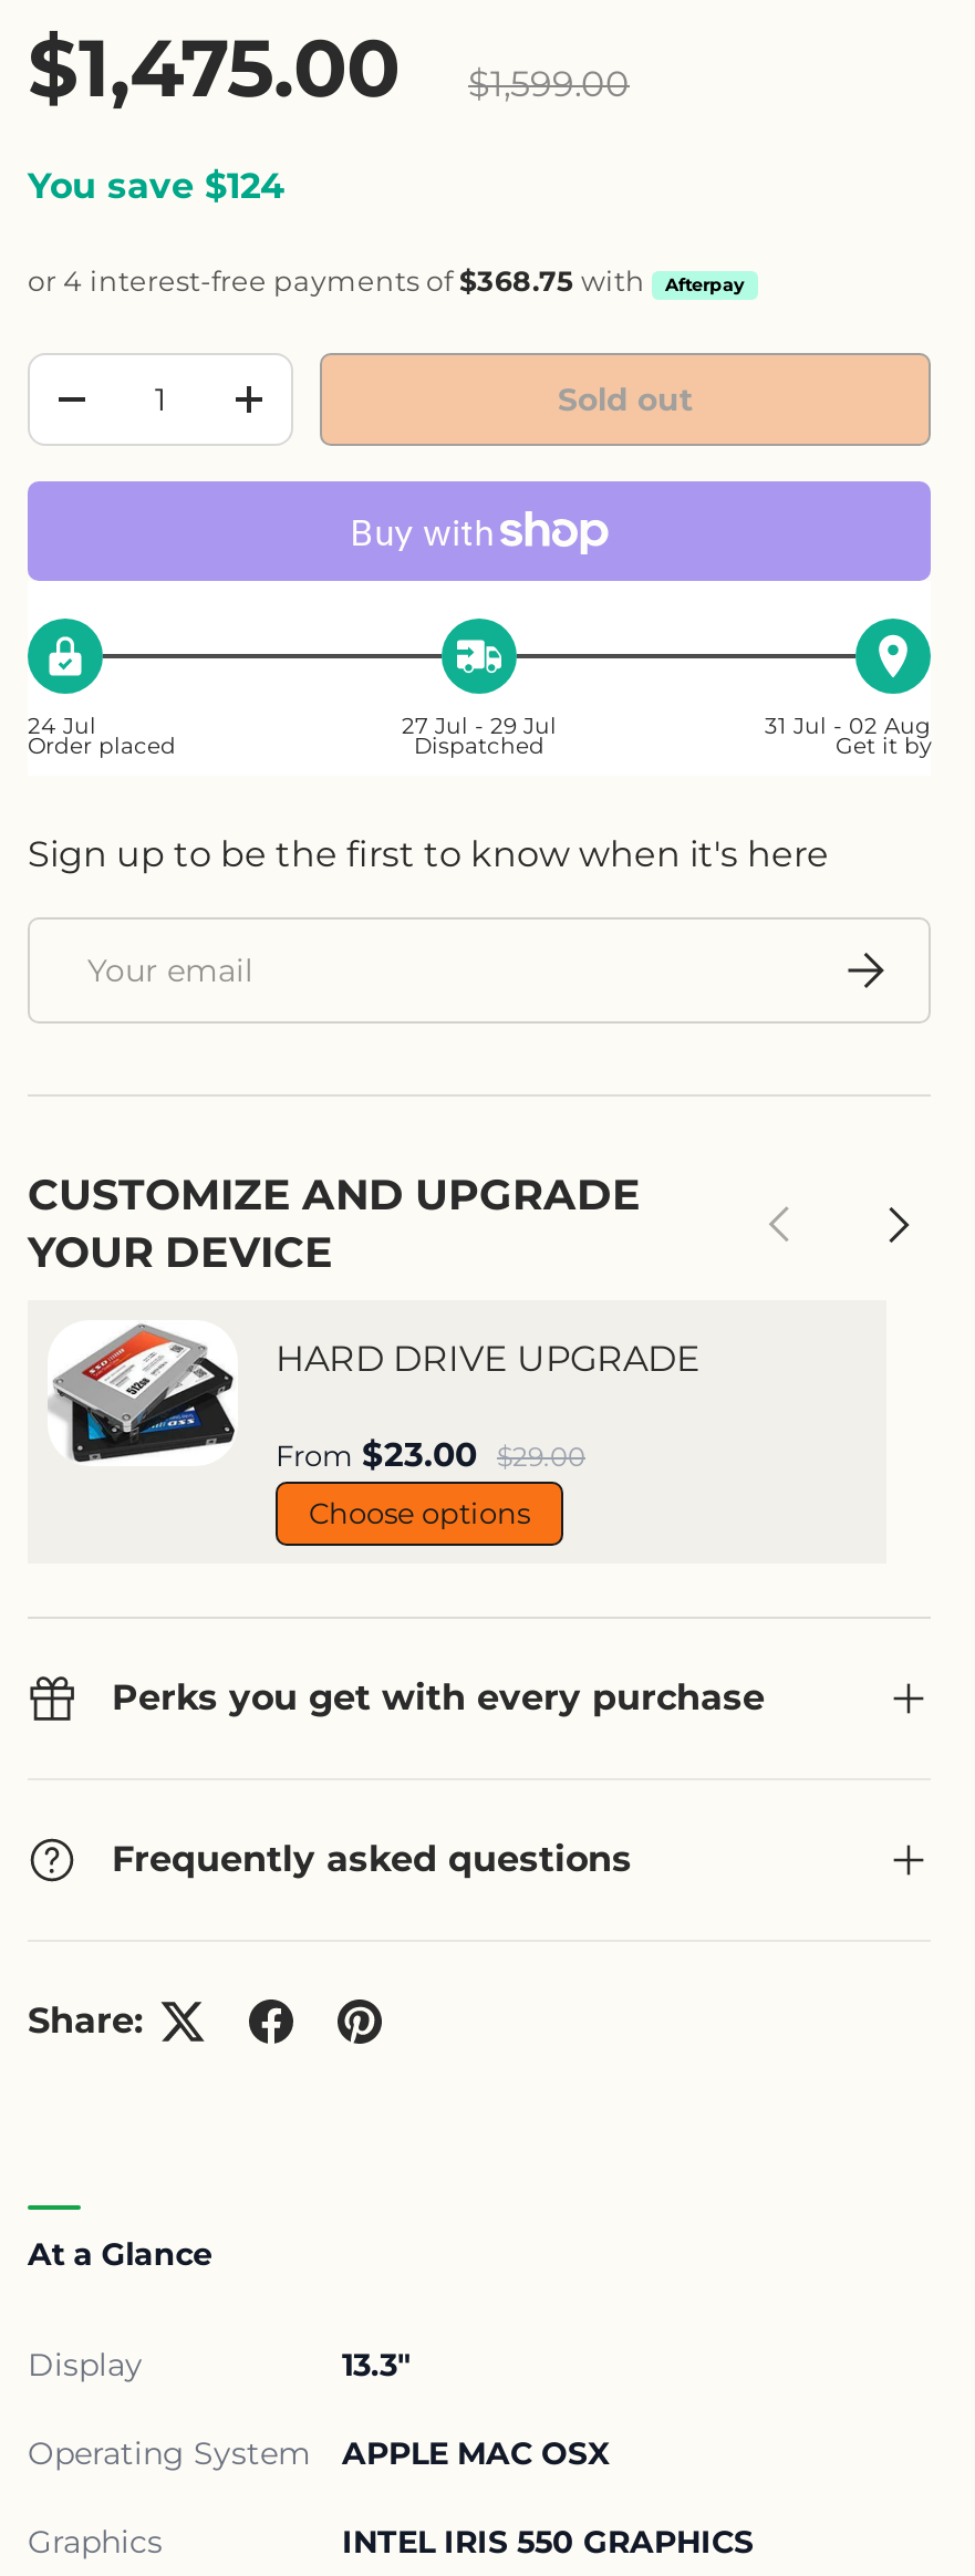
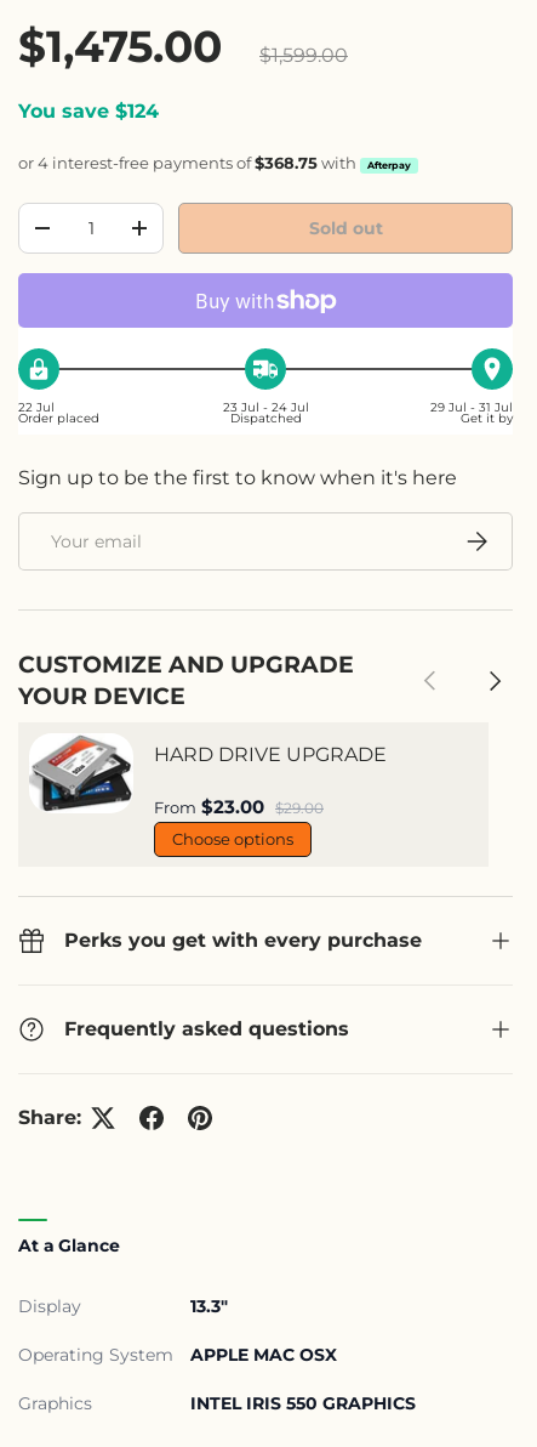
- 24 Jul
+ 22 Jul

- 27 Jul - 29 Jul
+ 23 Jul - 24 Jul

- 31 Jul - 02 Aug
+ 29 Jul - 31 Jul
